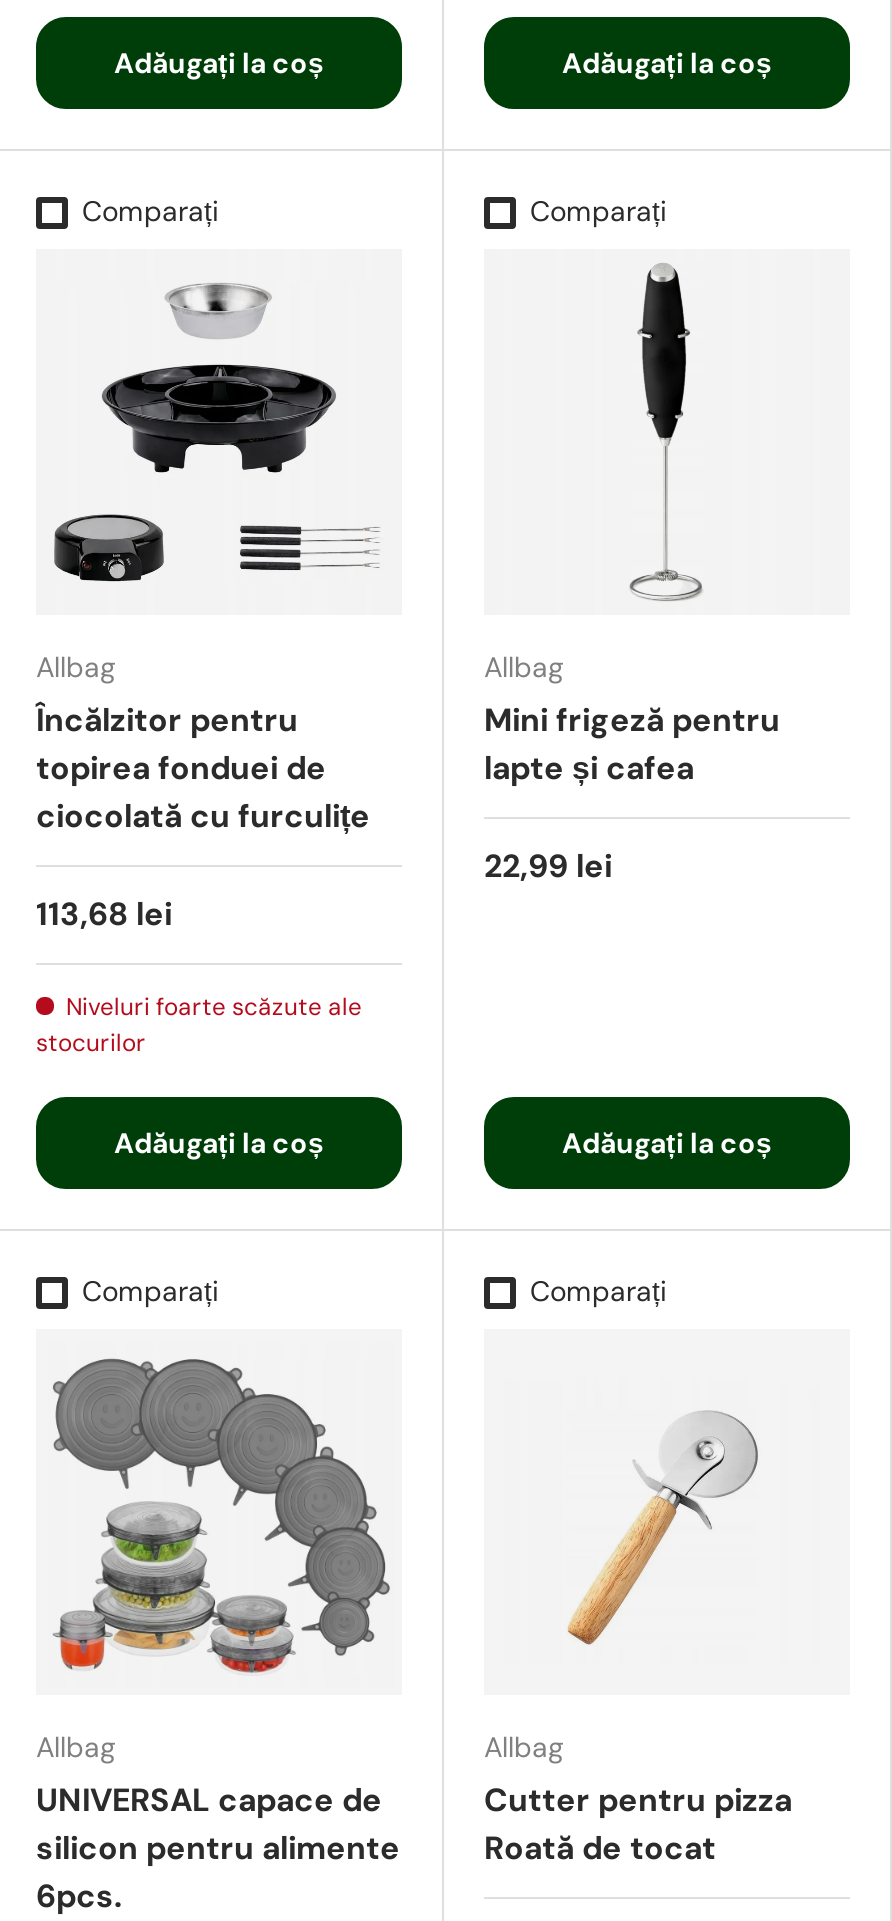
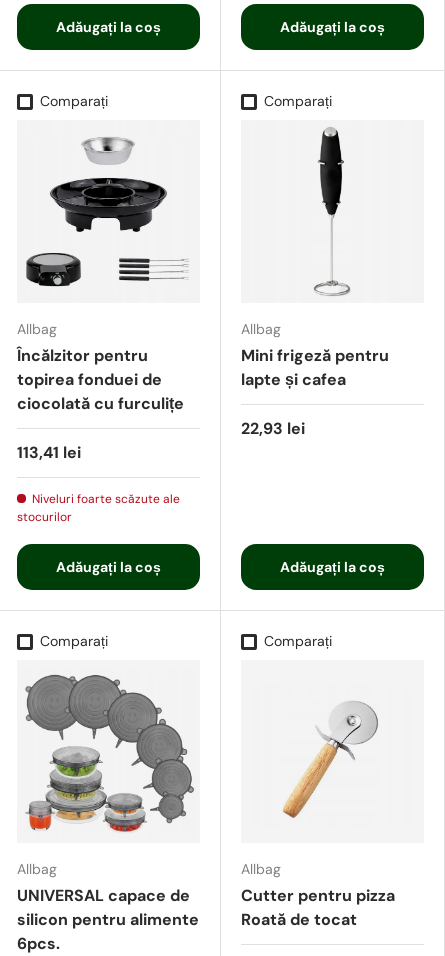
- 22,99 lei
+ 22,93 lei

- 113,68 lei
+ 113,41 lei
